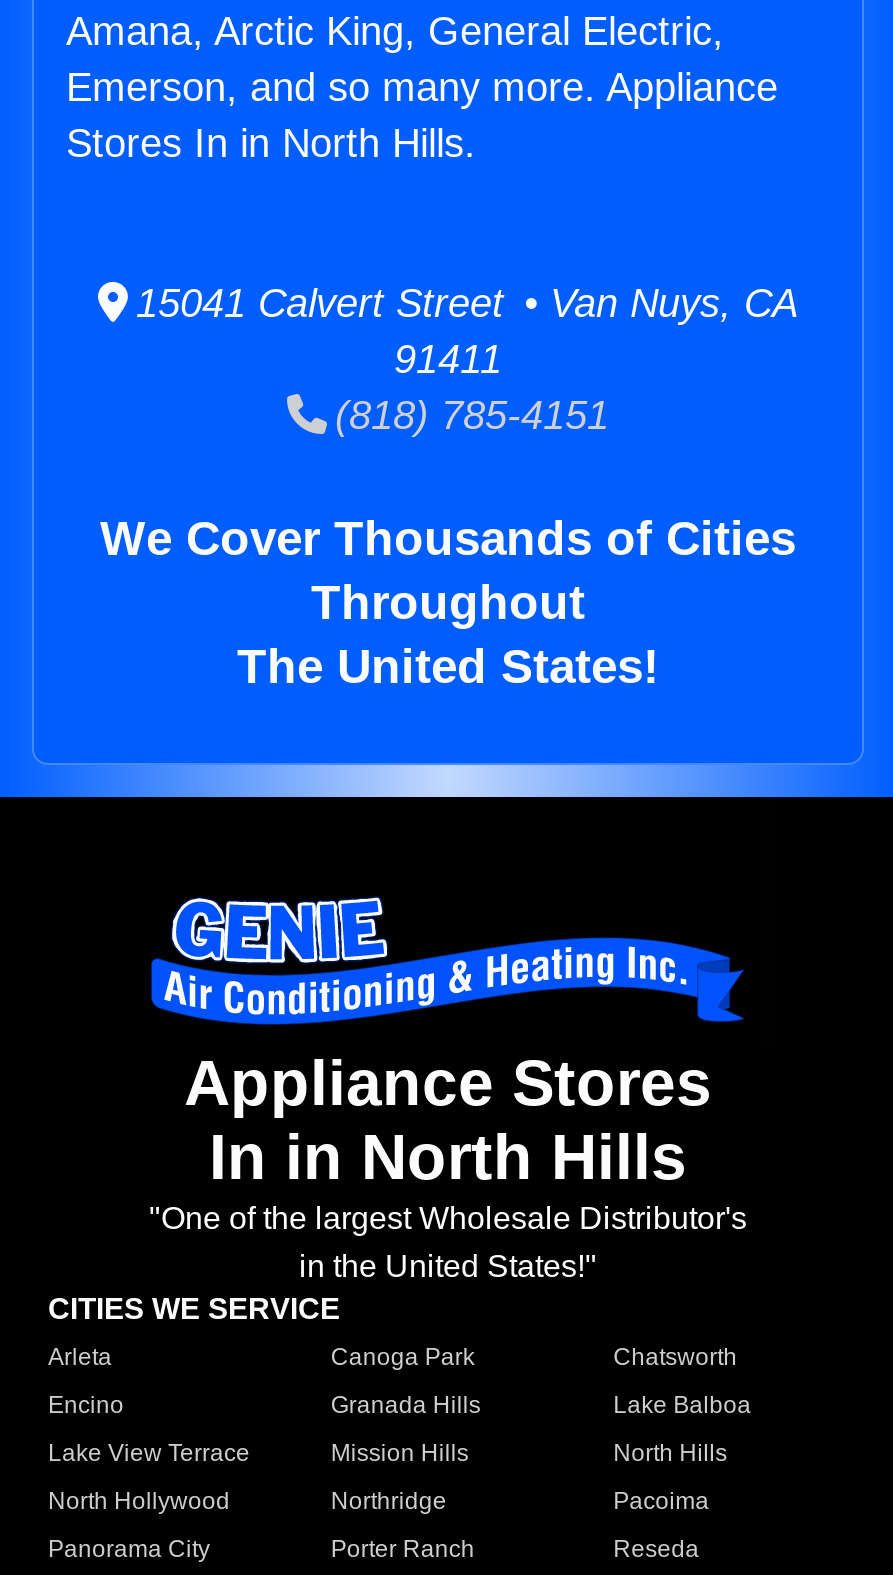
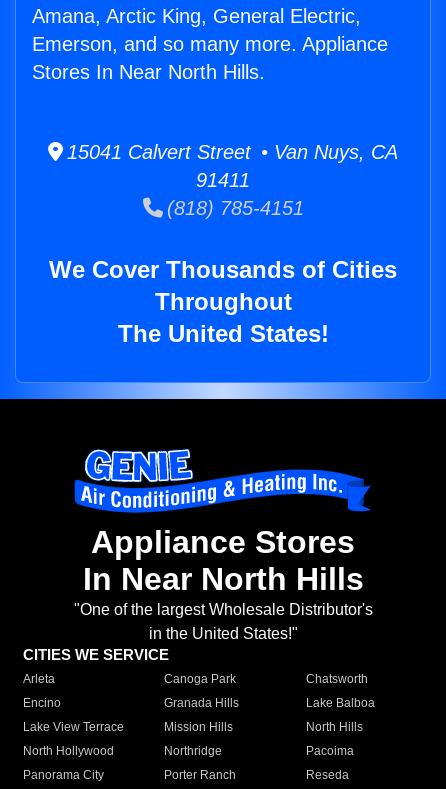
- Stores In in North Hills.
+ Stores In Near North Hills.

- In in North Hills
+ In Near North Hills
